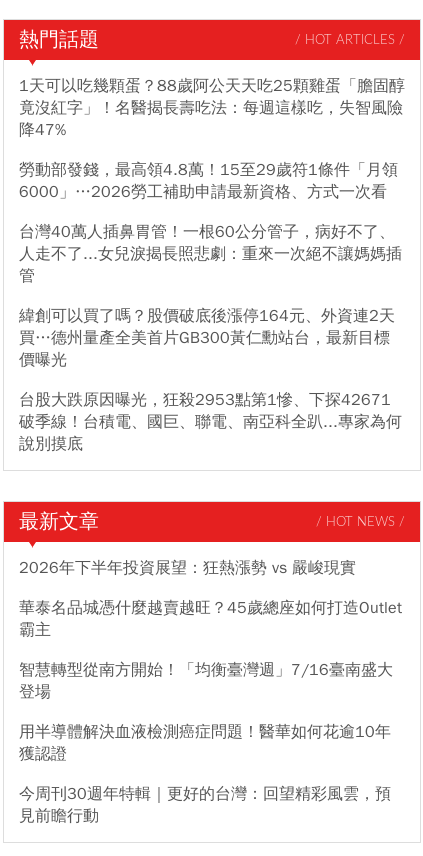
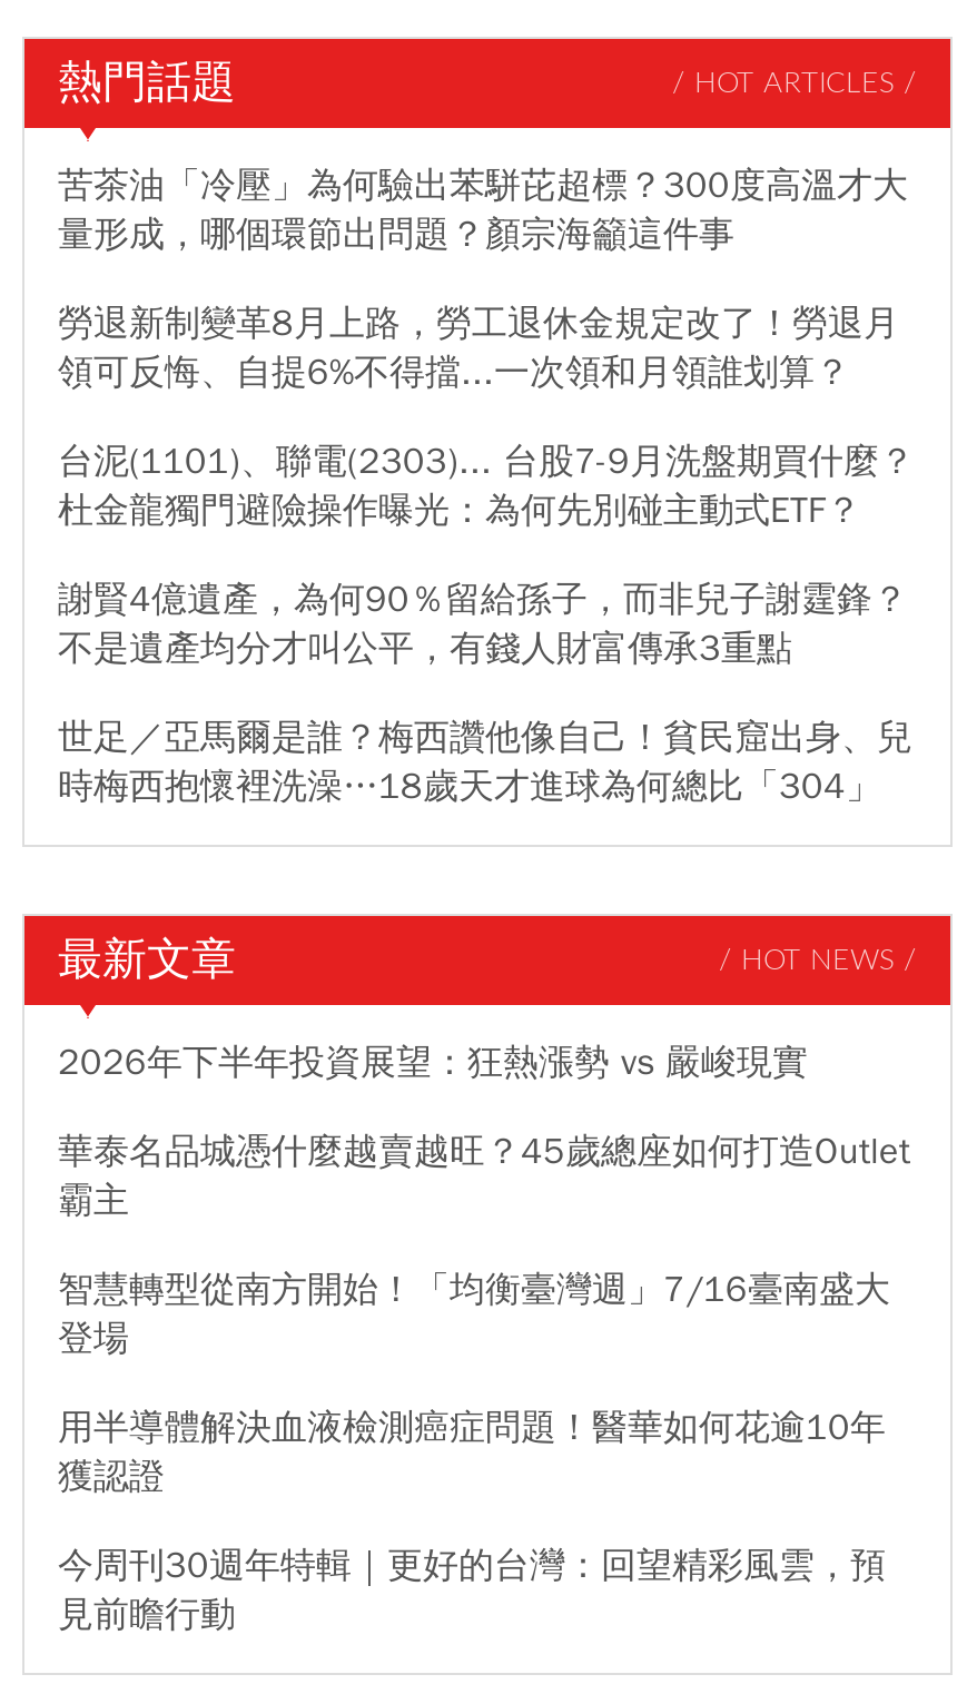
- 1天可以吃幾顆蛋？88歲阿公天天吃25顆雞蛋「膽固醇
- 竟沒紅字」！名醫揭長壽吃法：每週這樣吃，失智風險
- 降47%
+ 苦茶油「冷壓」為何驗出苯駢芘超標？300度高溫才大
+ 量形成，哪個環節出問題？顏宗海籲這件事

- 勞動部發錢，最高領4.8萬！15至29歲符1條件「月領
- 6000」…2026勞工補助申請最新資格、方式一次看
+ 勞退新制變革8月上路，勞工退休金規定改了！勞退月
+ 領可反悔、自提6%不得擋...一次領和月領誰划算？

- 台灣40萬人插鼻胃管！一根60公分管子，病好不了、
- 人走不了...女兒淚揭長照悲劇：重來一次絕不讓媽媽插
- 管
+ 台泥(1101)、聯電(2303)... 台股7-9月洗盤期買什麼？
+ 杜金龍獨門避險操作曝光：為何先別碰主動式ETF？

- 緯創可以買了嗎？股價破底後漲停164元、外資連2天
- 買…德州量產全美首片GB300黃仁勳站台，最新目標
- 價曝光
+ 謝賢4億遺產，為何90％留給孫子，而非兒子謝霆鋒？
+ 不是遺產均分才叫公平，有錢人財富傳承3重點

- 台股大跌原因曝光，狂殺2953點第1慘、下探42671
- 破季線！台積電、國巨、聯電、南亞科全趴...專家為何
- 說別摸底
+ 世足／亞馬爾是誰？梅西讚他像自己！貧民窟出身、兒
+ 時梅西抱懷裡洗澡…18歲天才進球為何總比「304」
